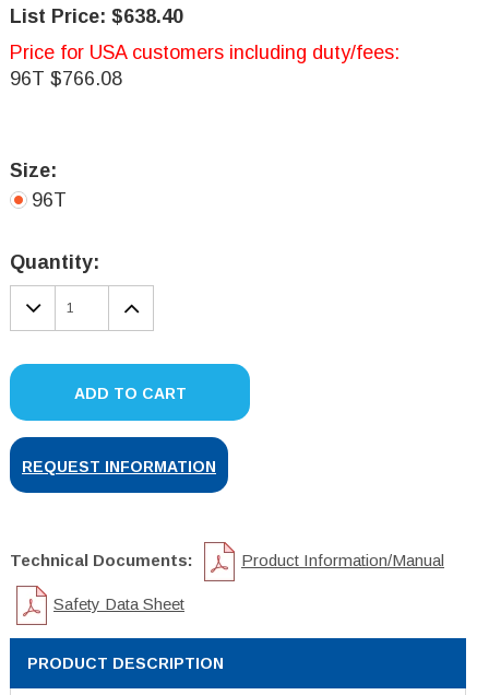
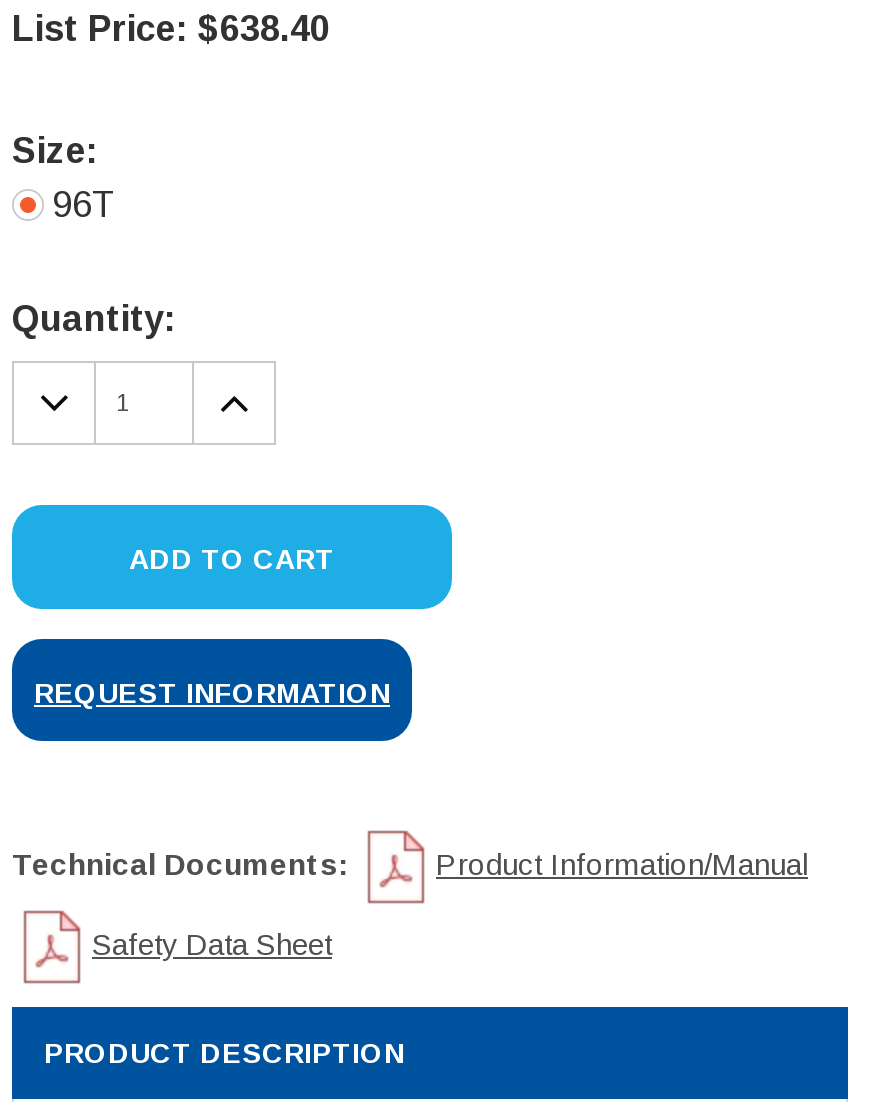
- Price for USA customers including duty/fees:
- 96T $766.08
